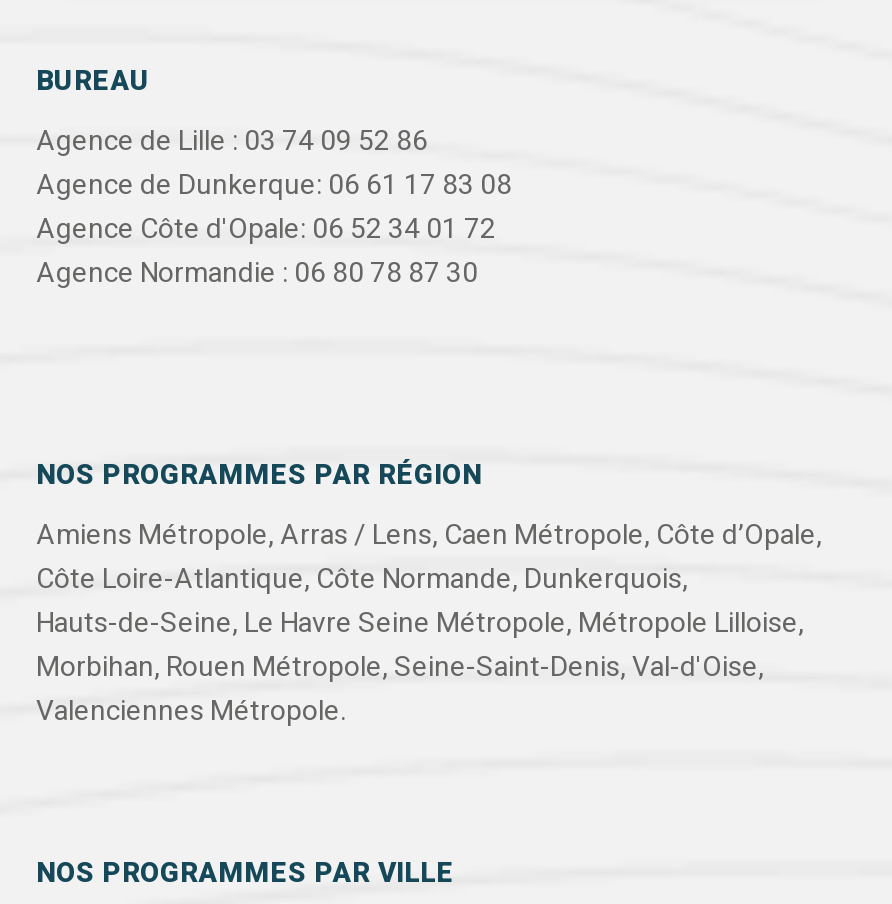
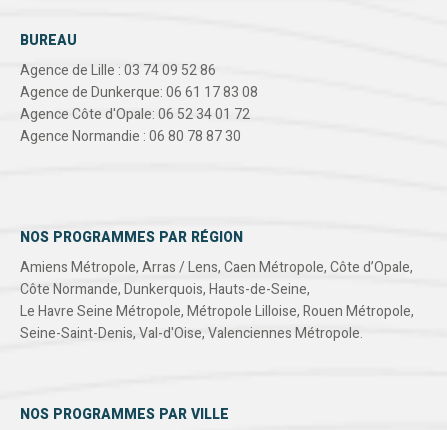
- Côte Loire-Atlantique, Côte Normande, Dunkerquois,
- Hauts-de-Seine, Le Havre Seine Métropole, Métropole Lilloise,
- Morbihan, Rouen Métropole, Seine-Saint-Denis,Val-d'Oise,
- Valenciennes Métropole.
+ Côte Normande, Dunkerquois, Hauts-de-Seine,
+ Le Havre Seine Métropole, Métropole Lilloise, Rouen Métropole,
+ Seine-Saint-Denis, Val-d'Oise, Valenciennes Métropole.
